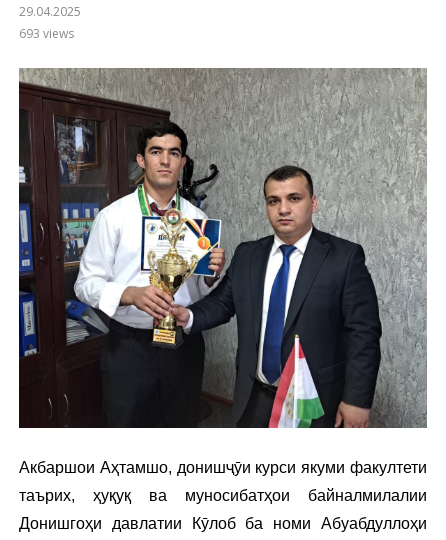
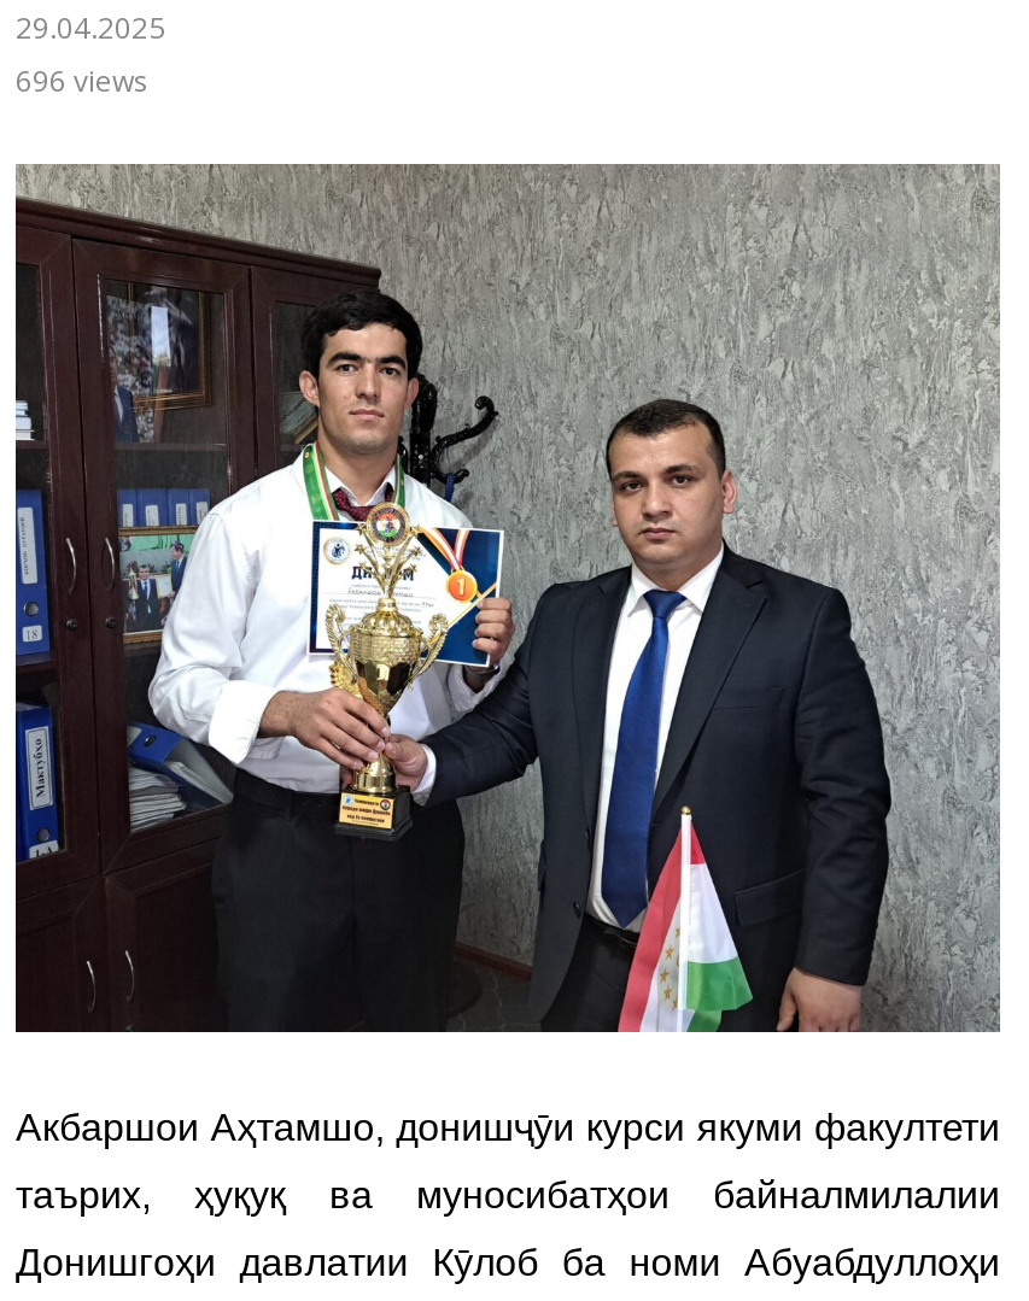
- 693 views
+ 696 views
